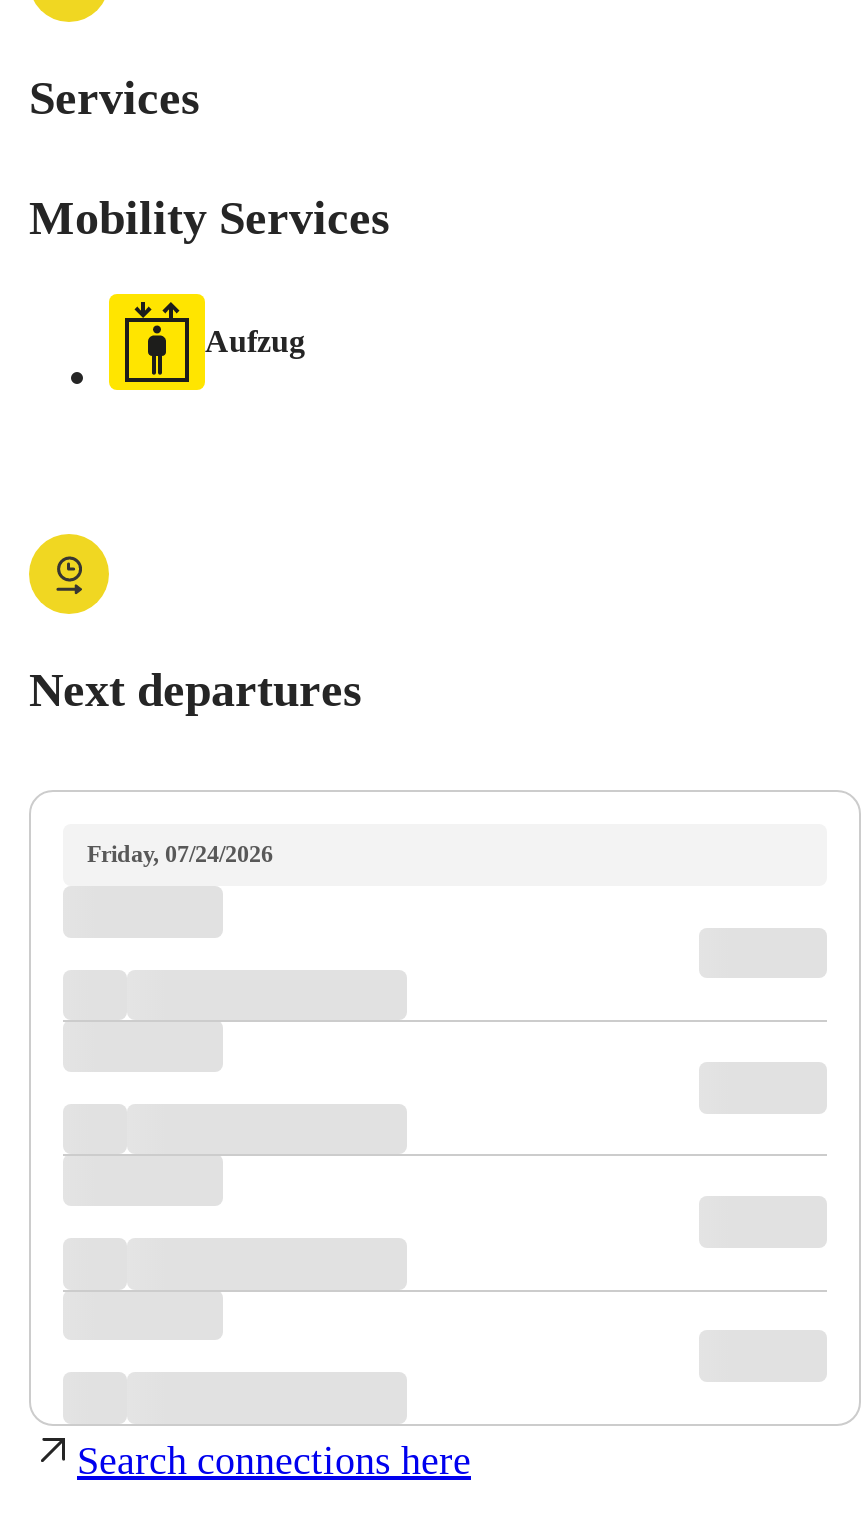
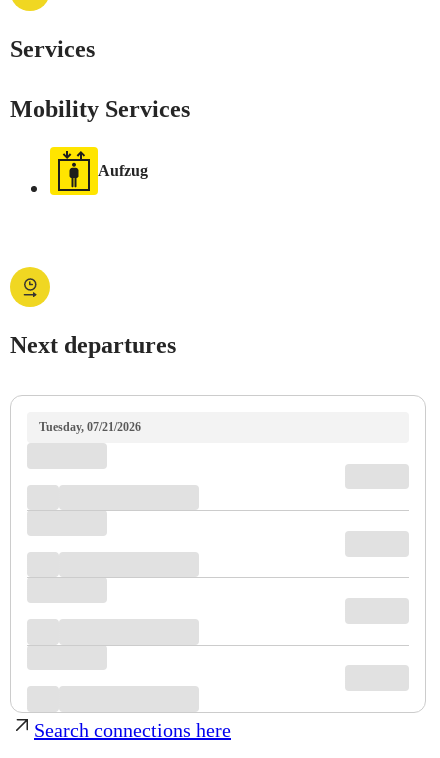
- Friday, 07/24/2026
+ Tuesday, 07/21/2026
